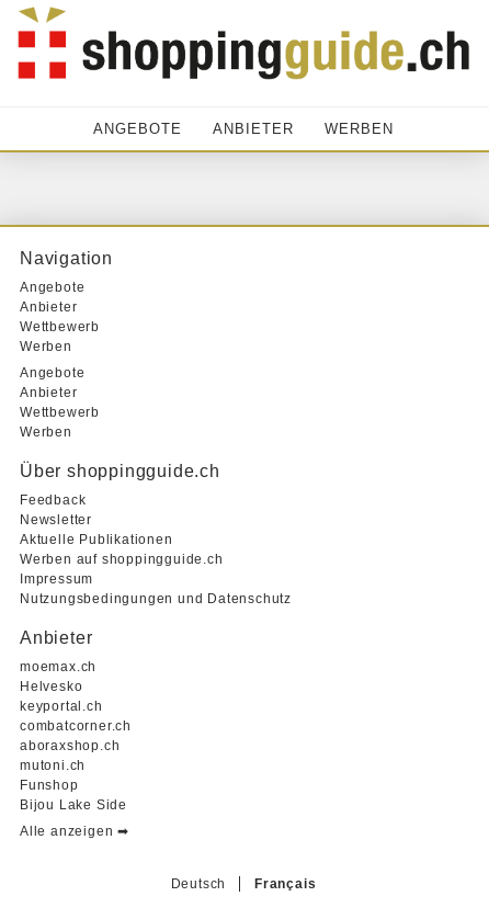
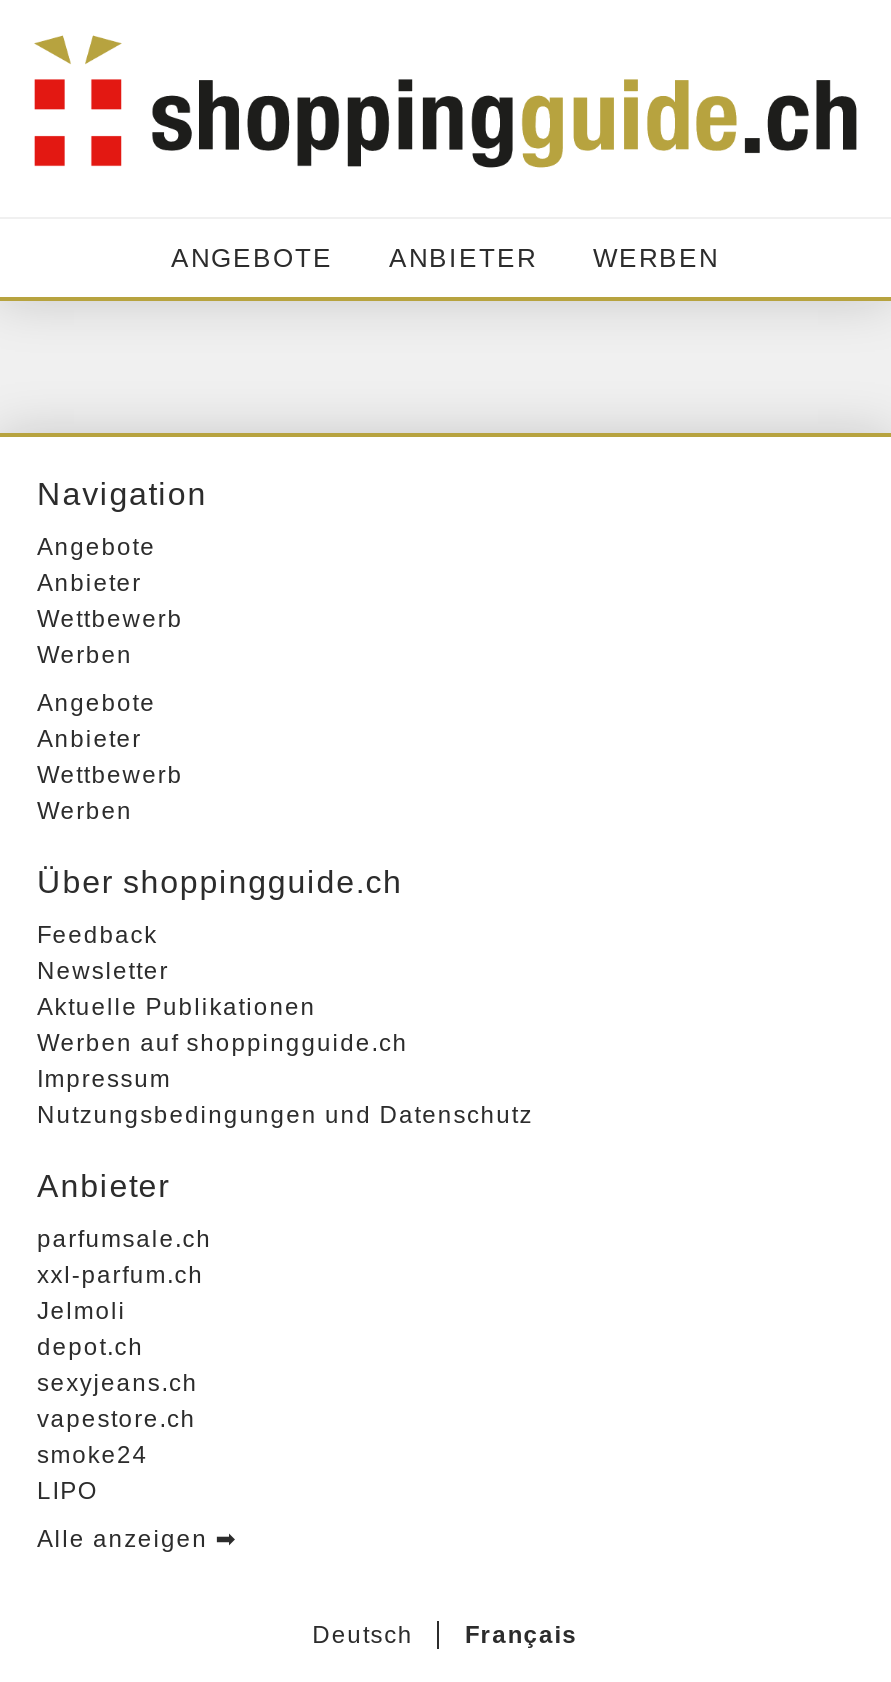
- moemax.ch
- Helvesko
- keyportal.ch
- combatcorner.ch
- aboraxshop.ch
- mutoni.ch
- Funshop
- Bijou Lake Side
+ parfumsale.ch
+ xxl-parfum.ch
+ Jelmoli
+ depot.ch
+ sexyjeans.ch
+ vapestore.ch
+ smoke24
+ LIPO
